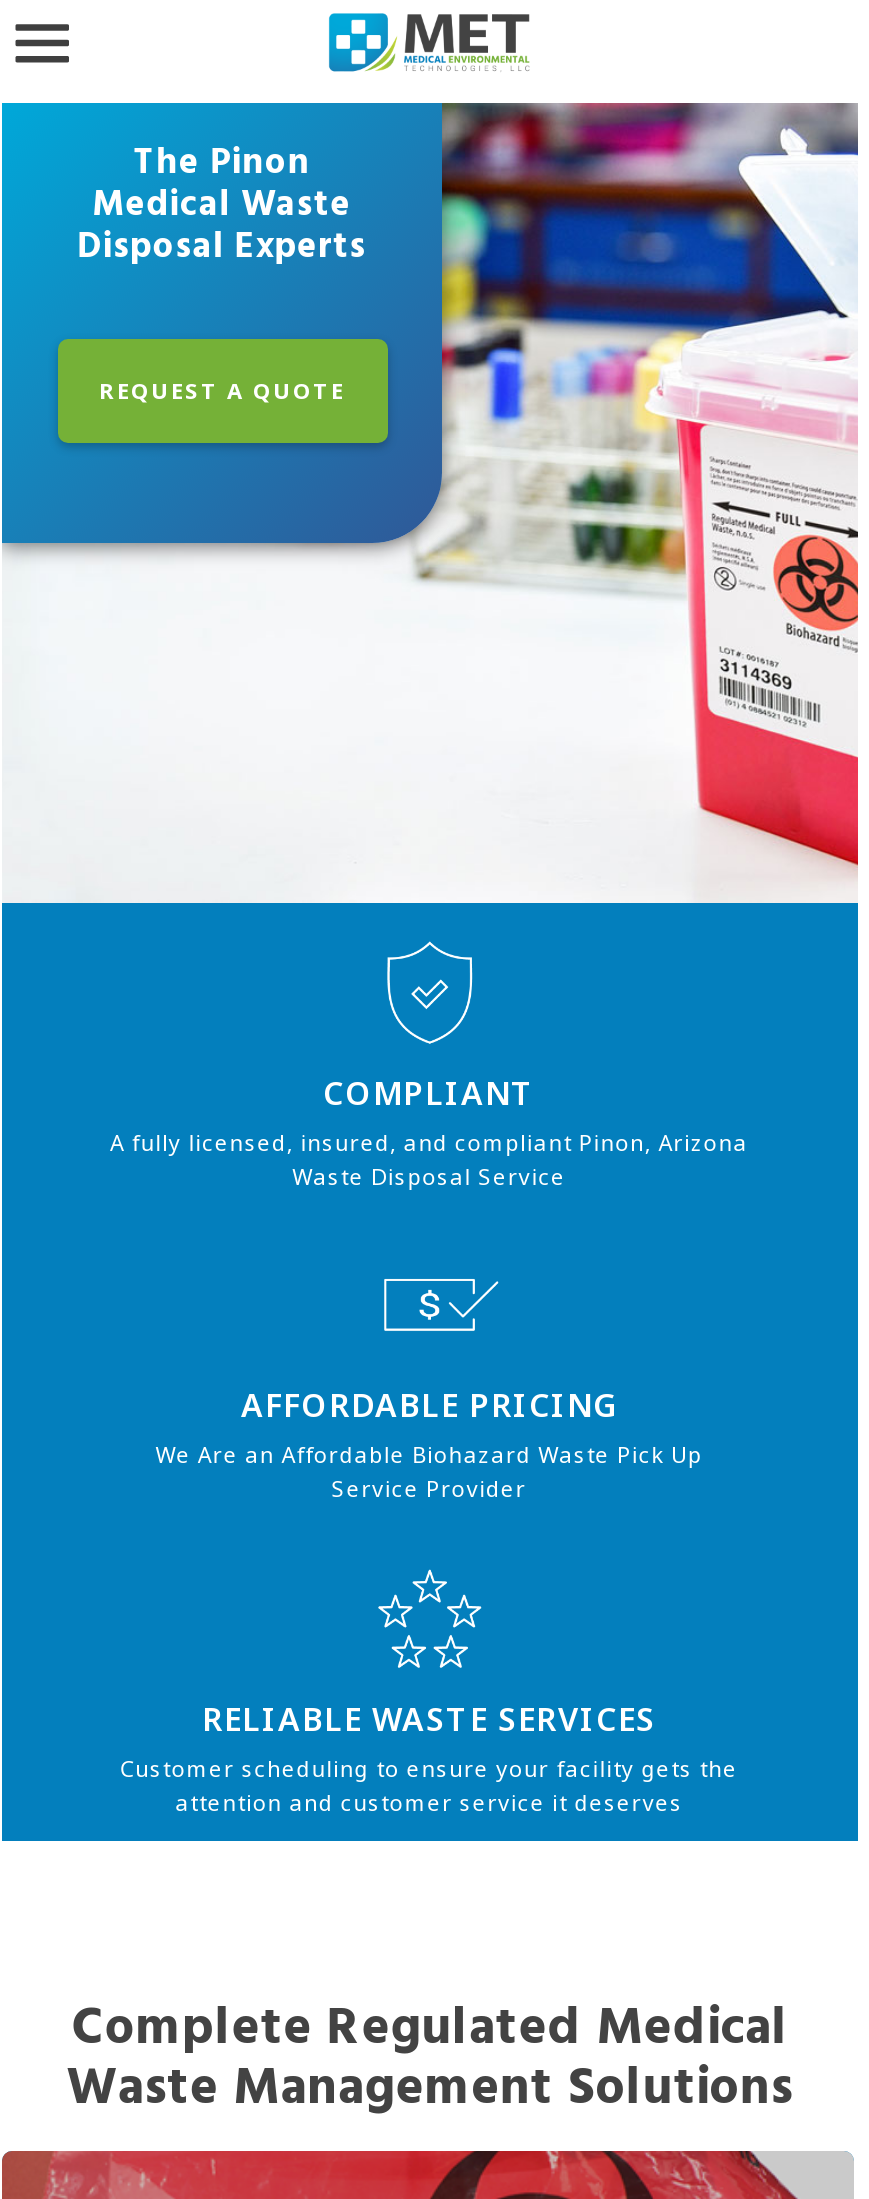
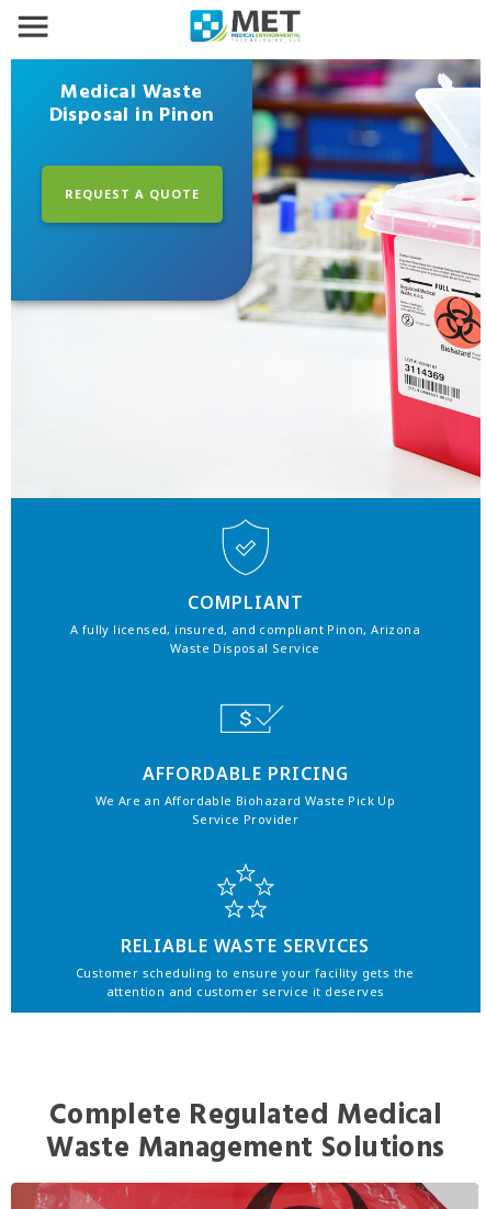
- The Pinon

moved up: Medical Waste

- [image]
- Disposal Experts
+ [image]
+ Disposal in Pinon

moved up: REQUEST A QUOTE
